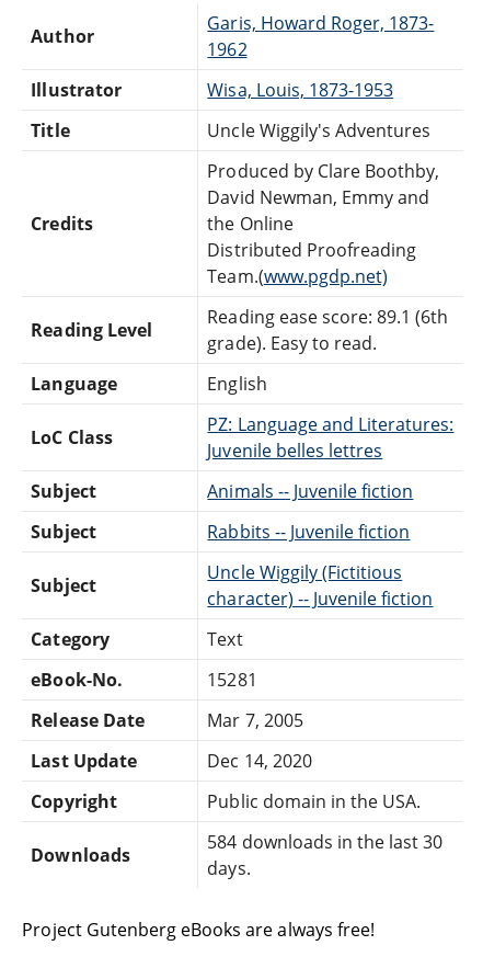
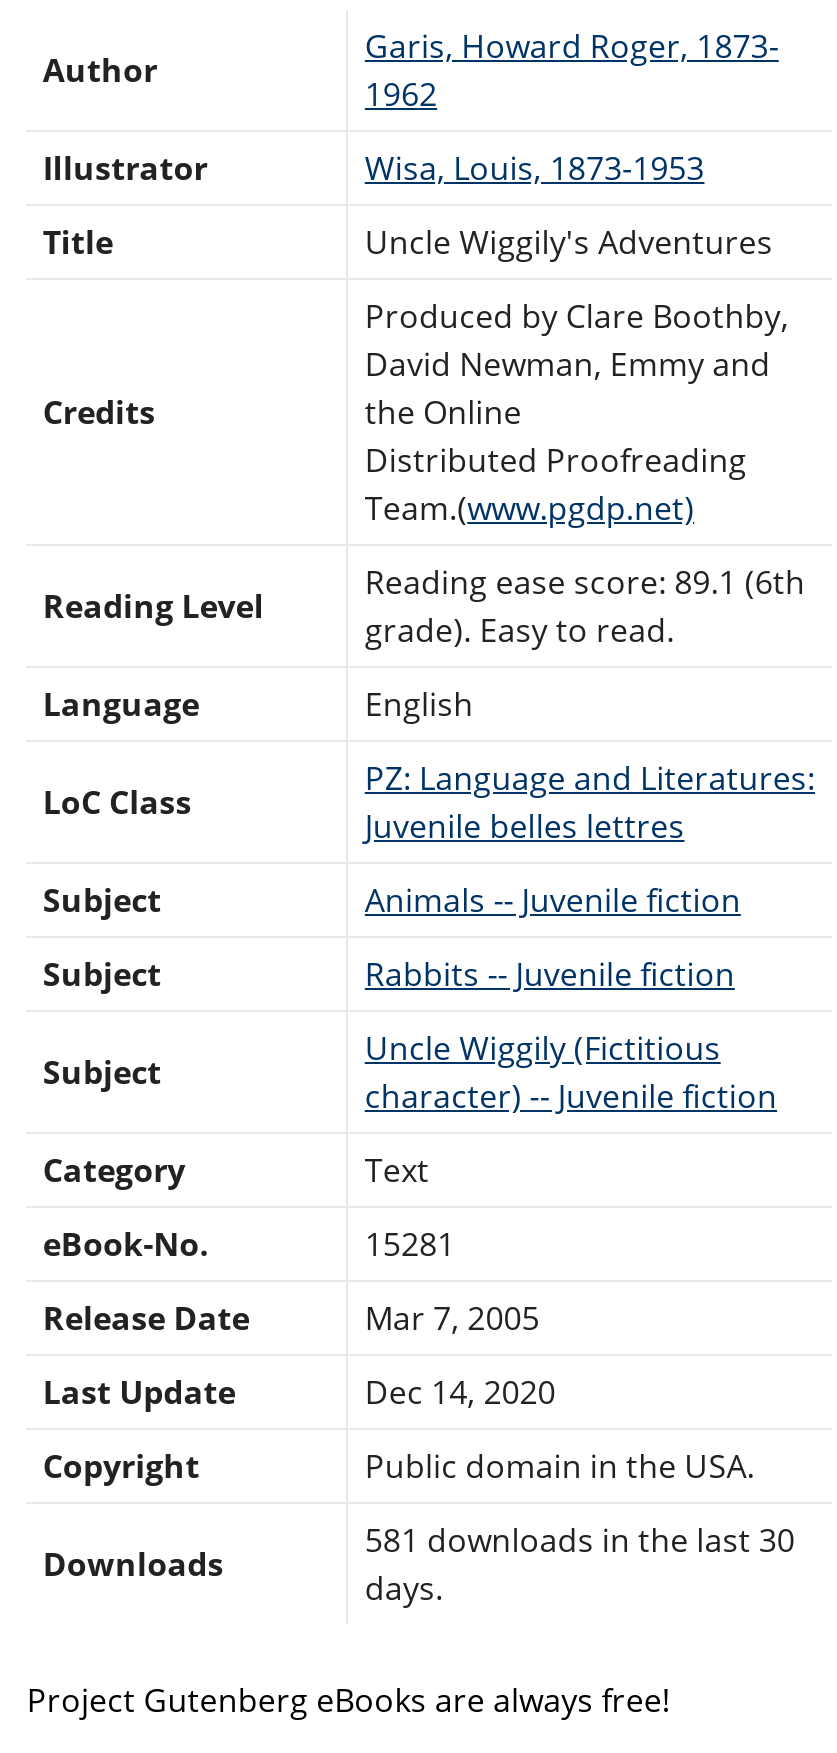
- 584 downloads in the last 30
+ 581 downloads in the last 30
